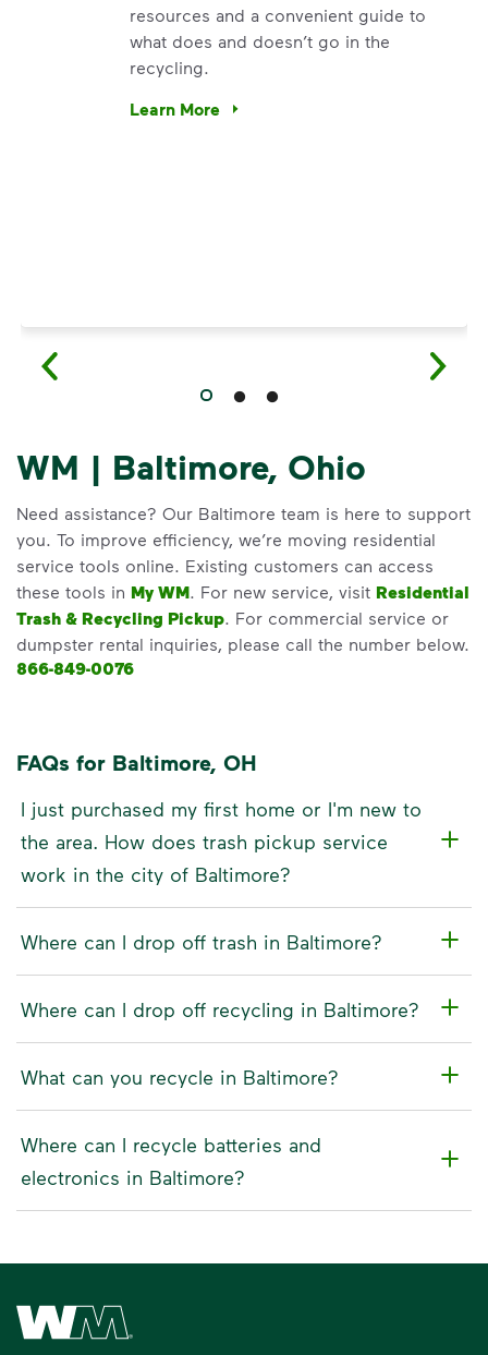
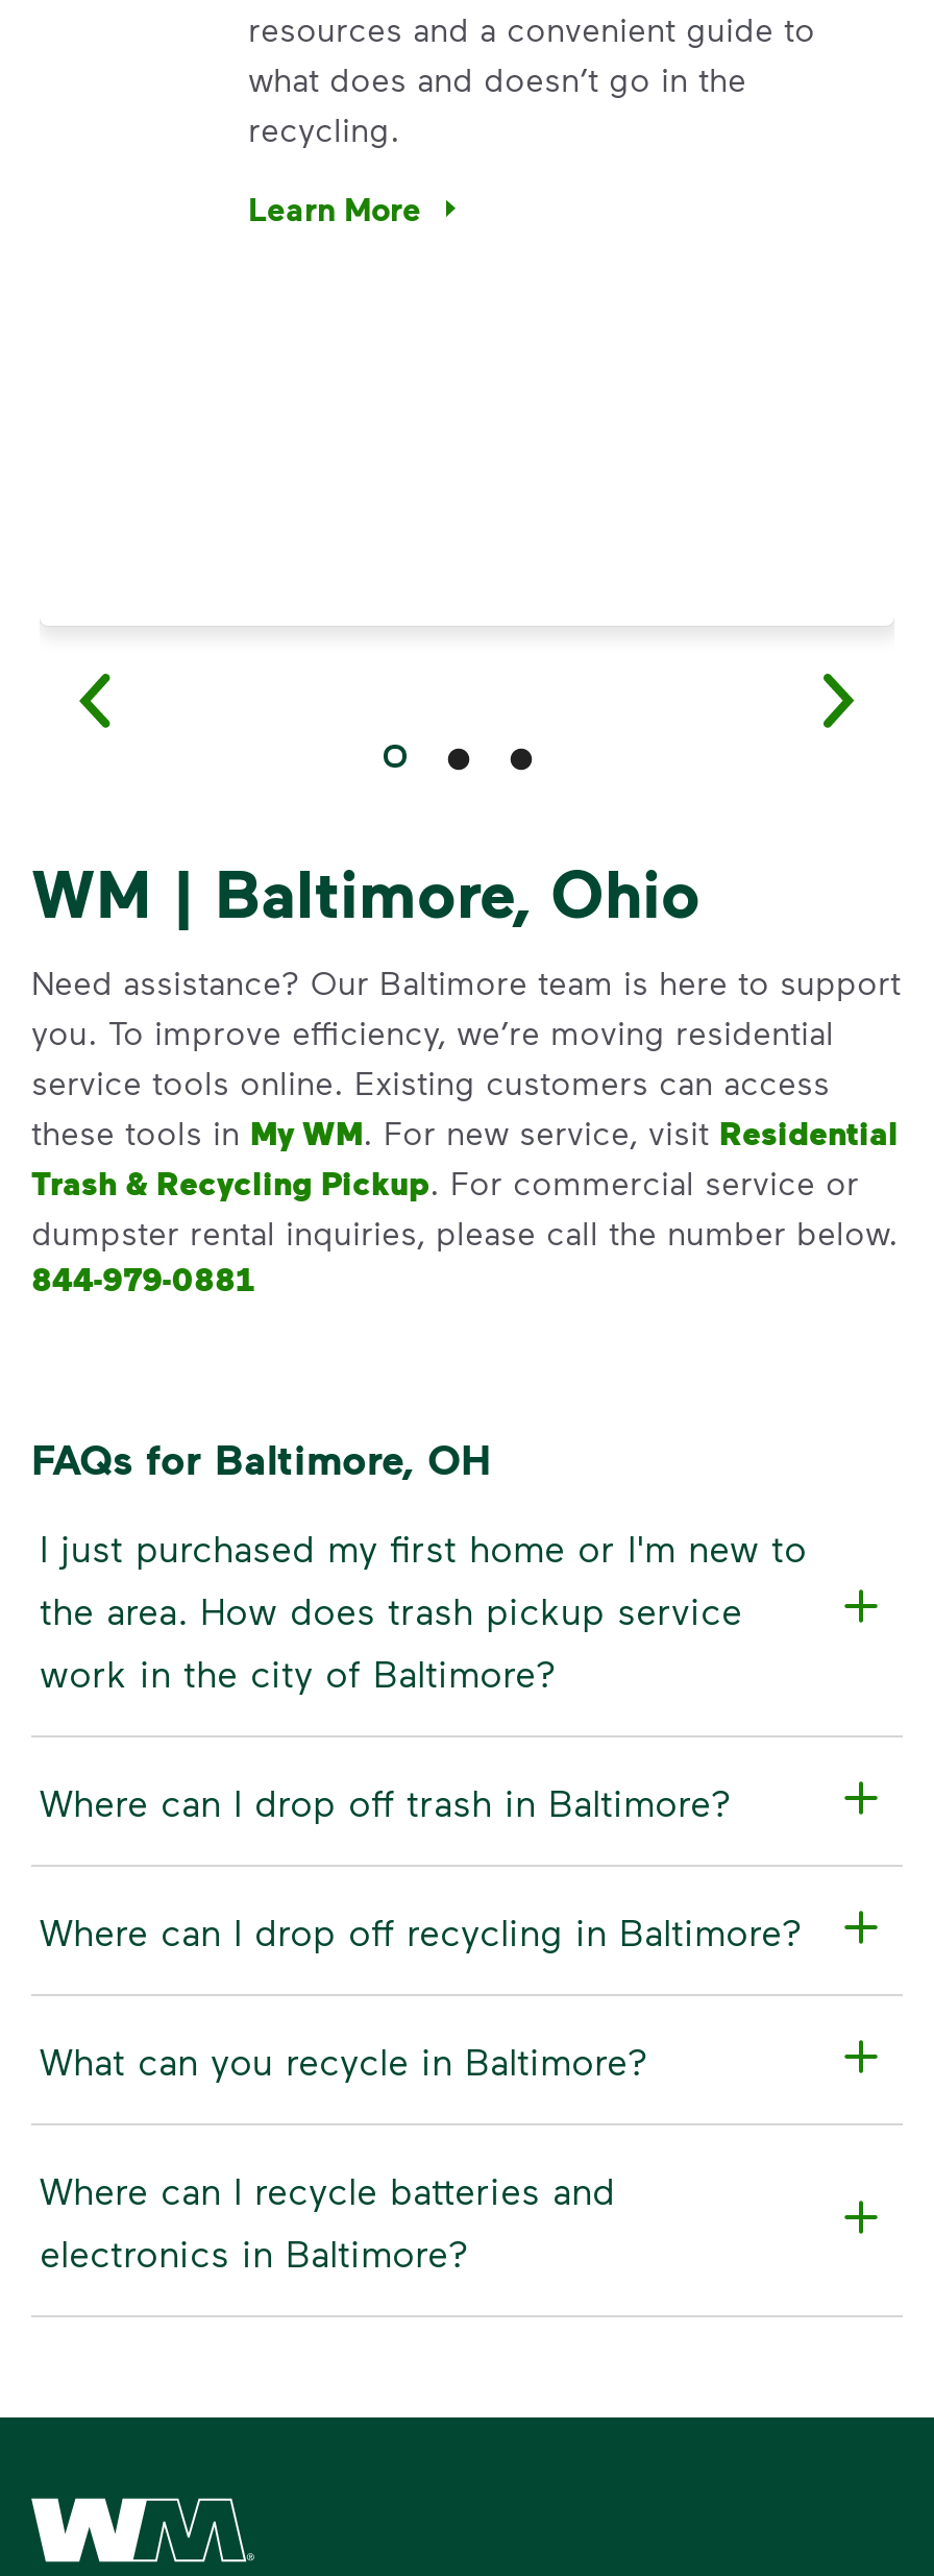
- 866-849-0076
+ 844-979-0881
